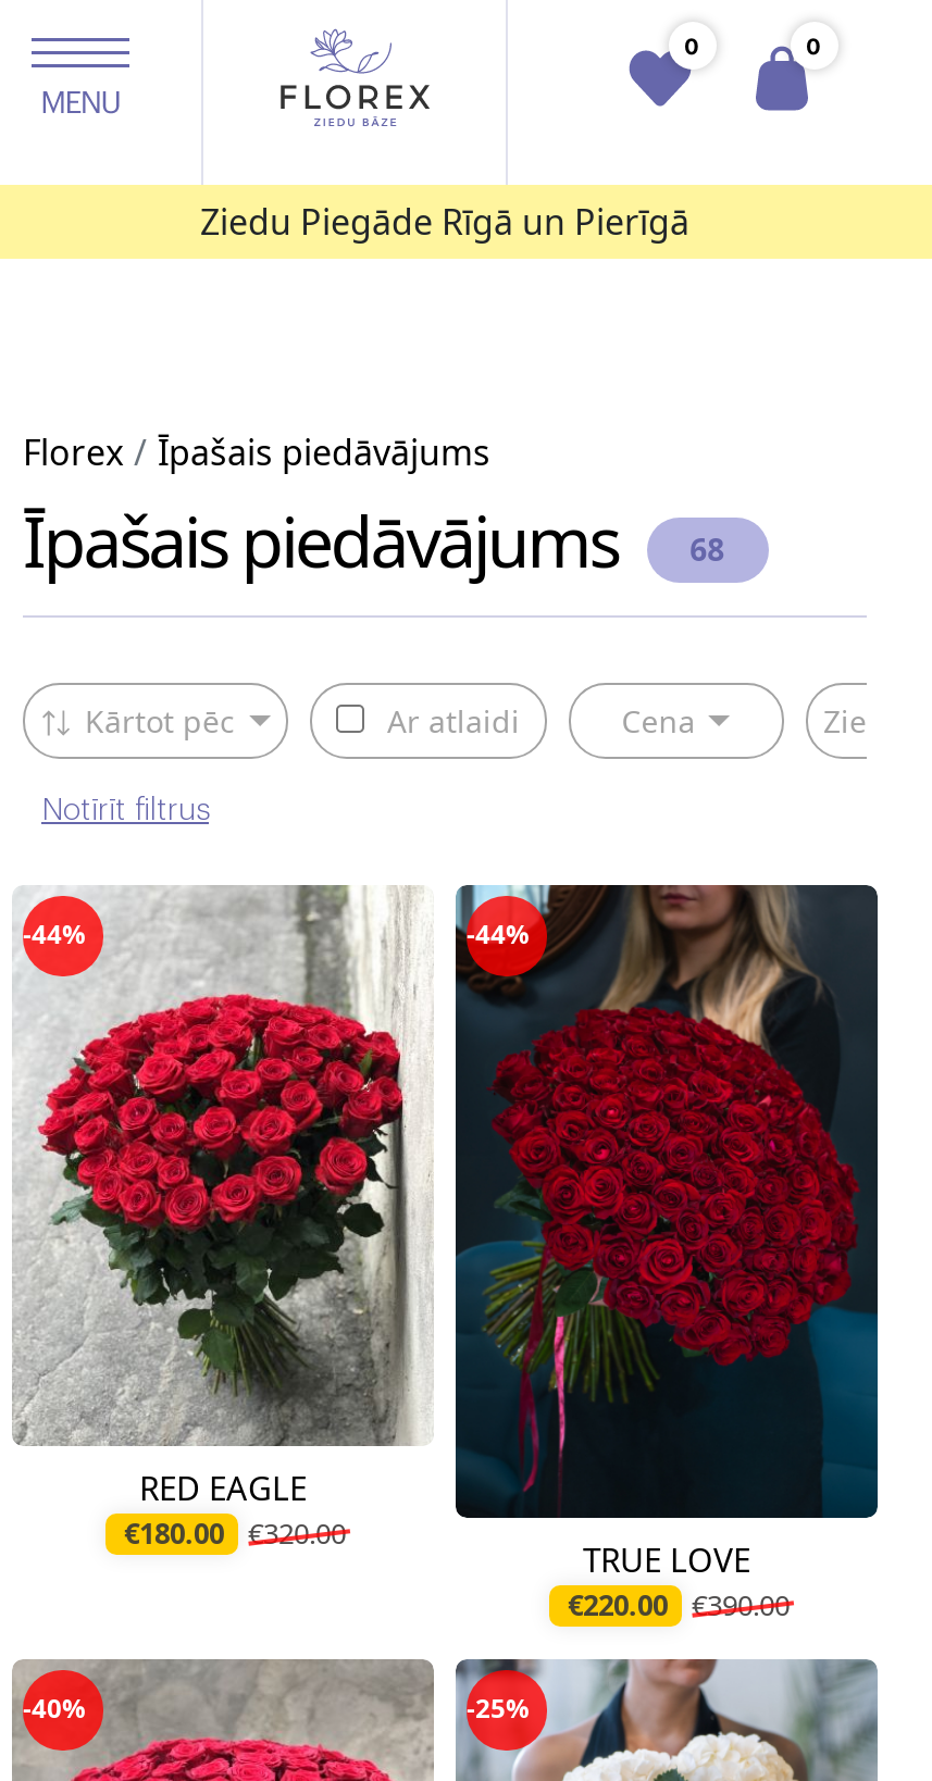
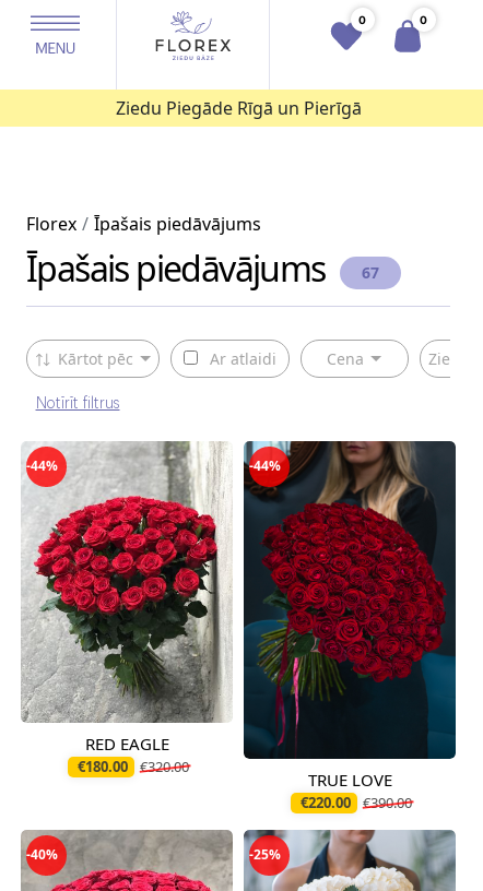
- Īpašais piedāvājums 68
+ Īpašais piedāvājums 67
